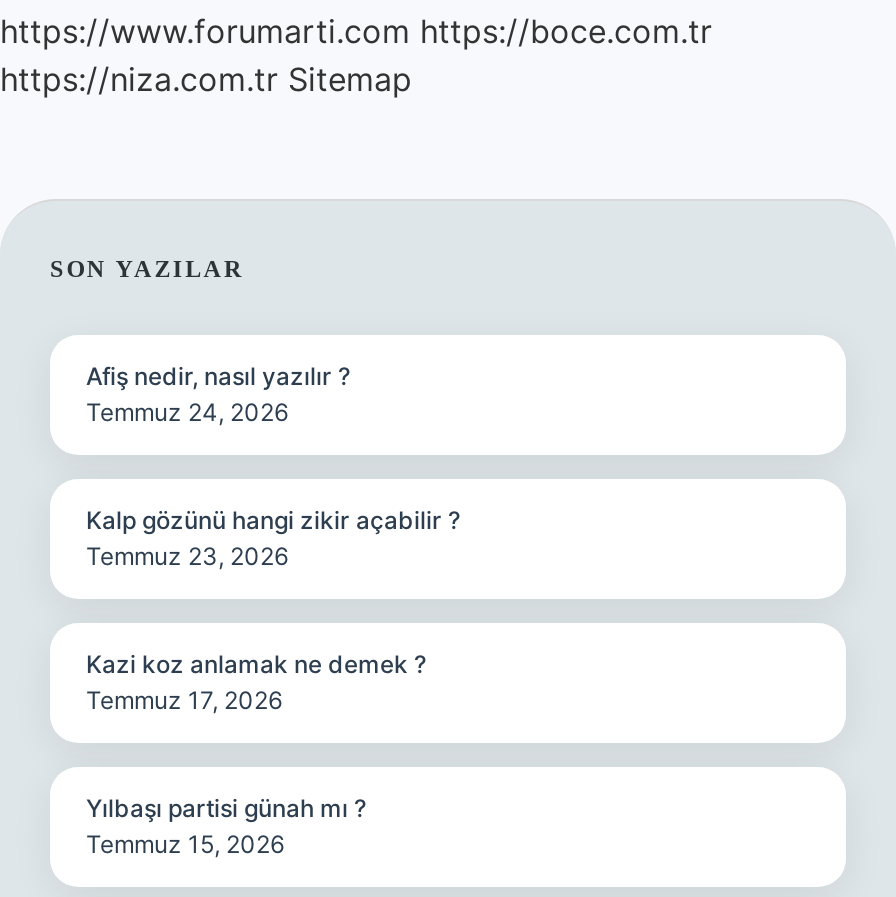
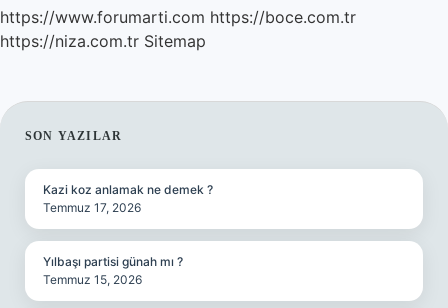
- Afiş nedir, nasıl yazılır ?
- Temmuz 24, 2026

- Kalp gözünü hangi zikir açabilir ?
- Temmuz 23, 2026
